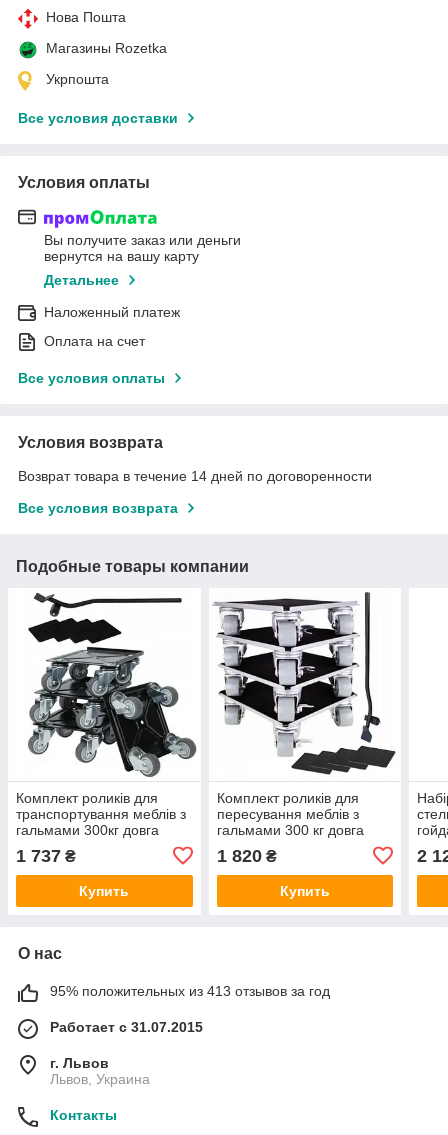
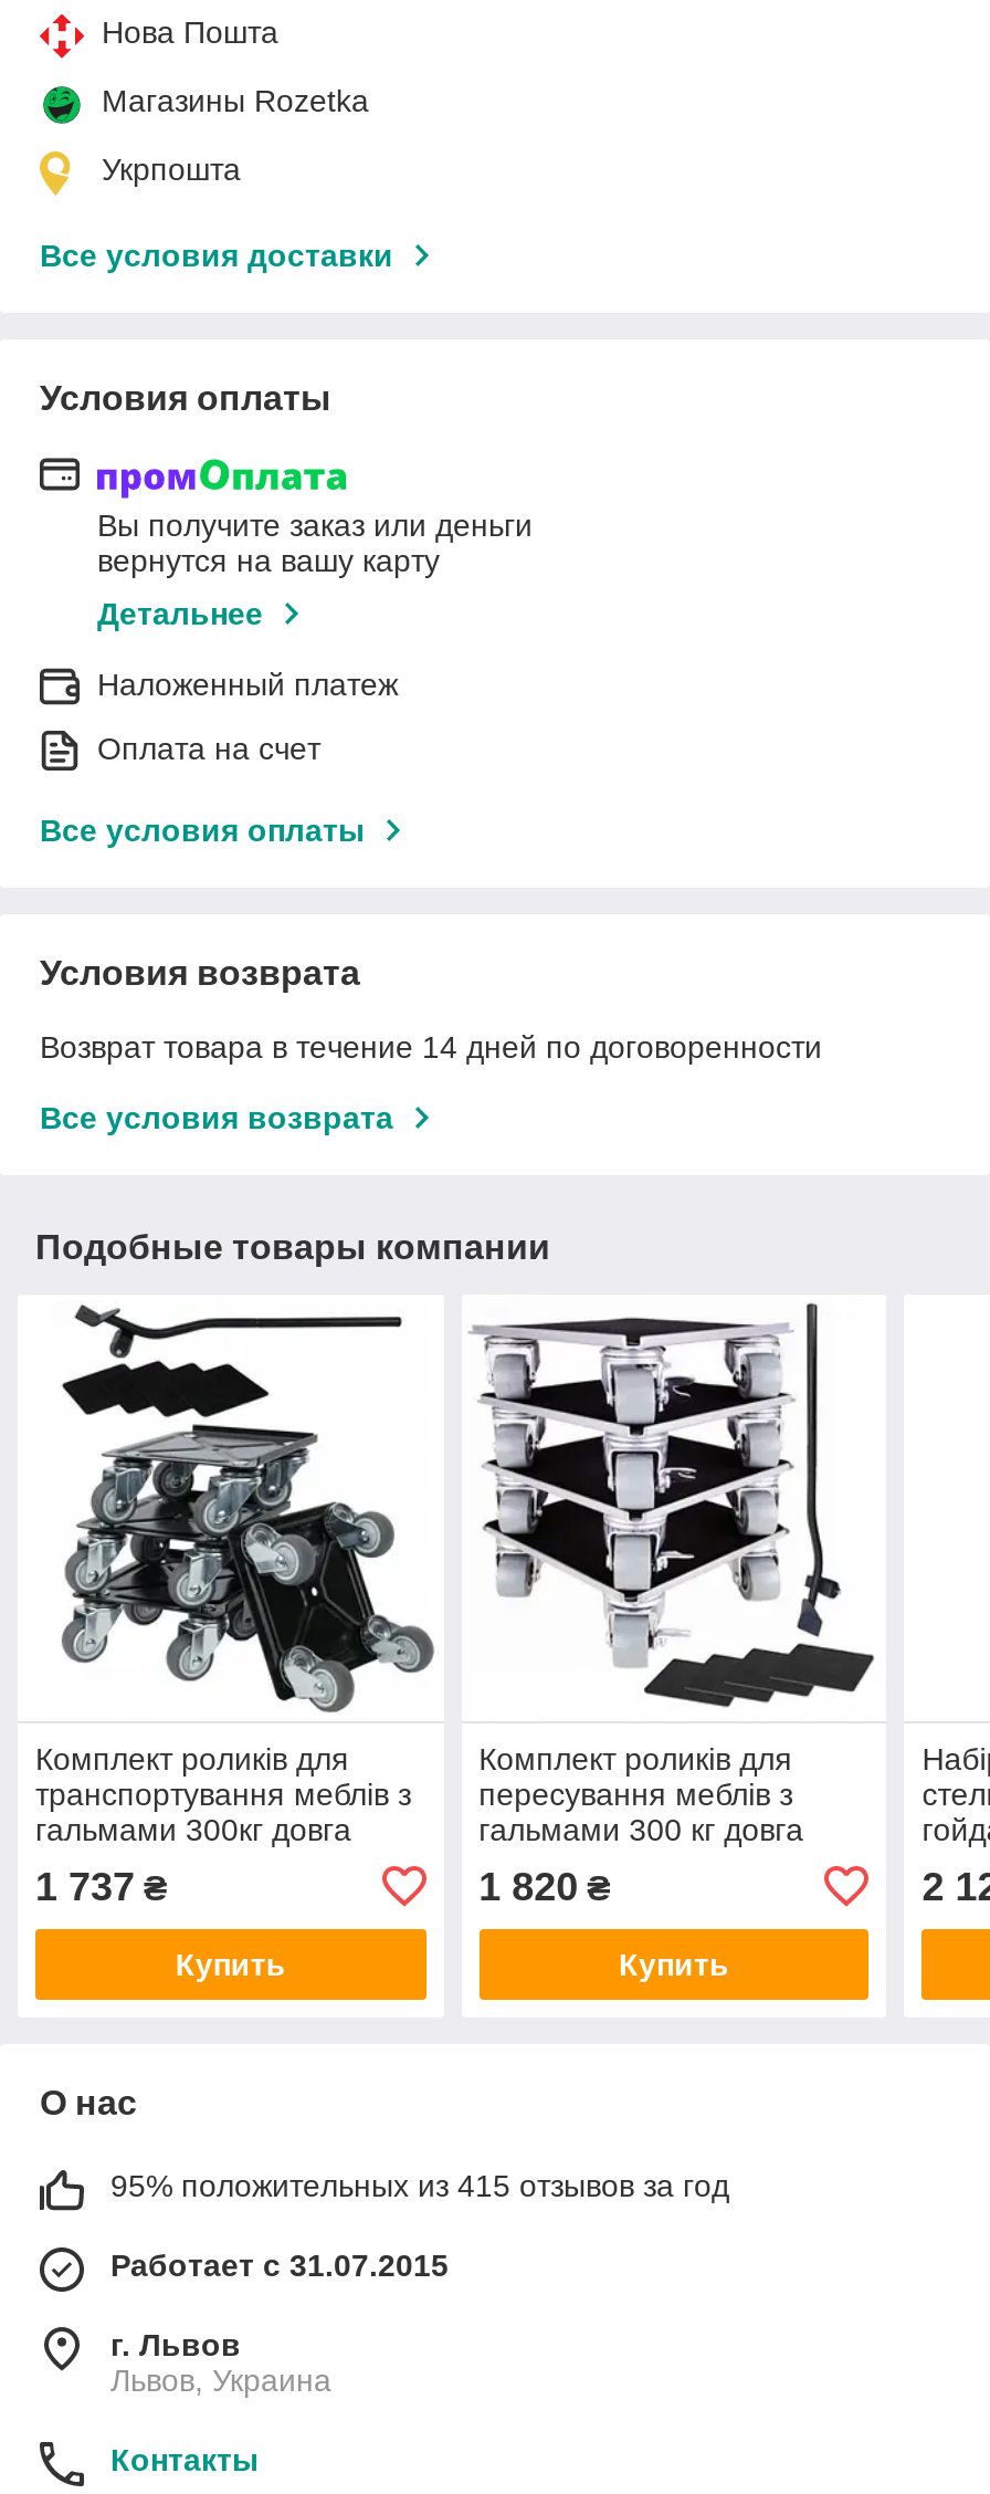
- 95% положительных из 413 отзывов за год
+ 95% положительных из 415 отзывов за год
